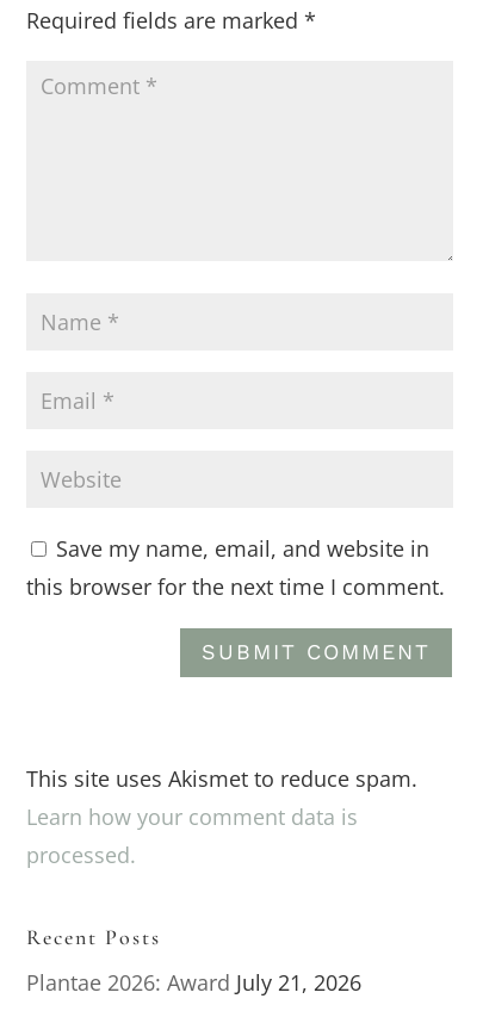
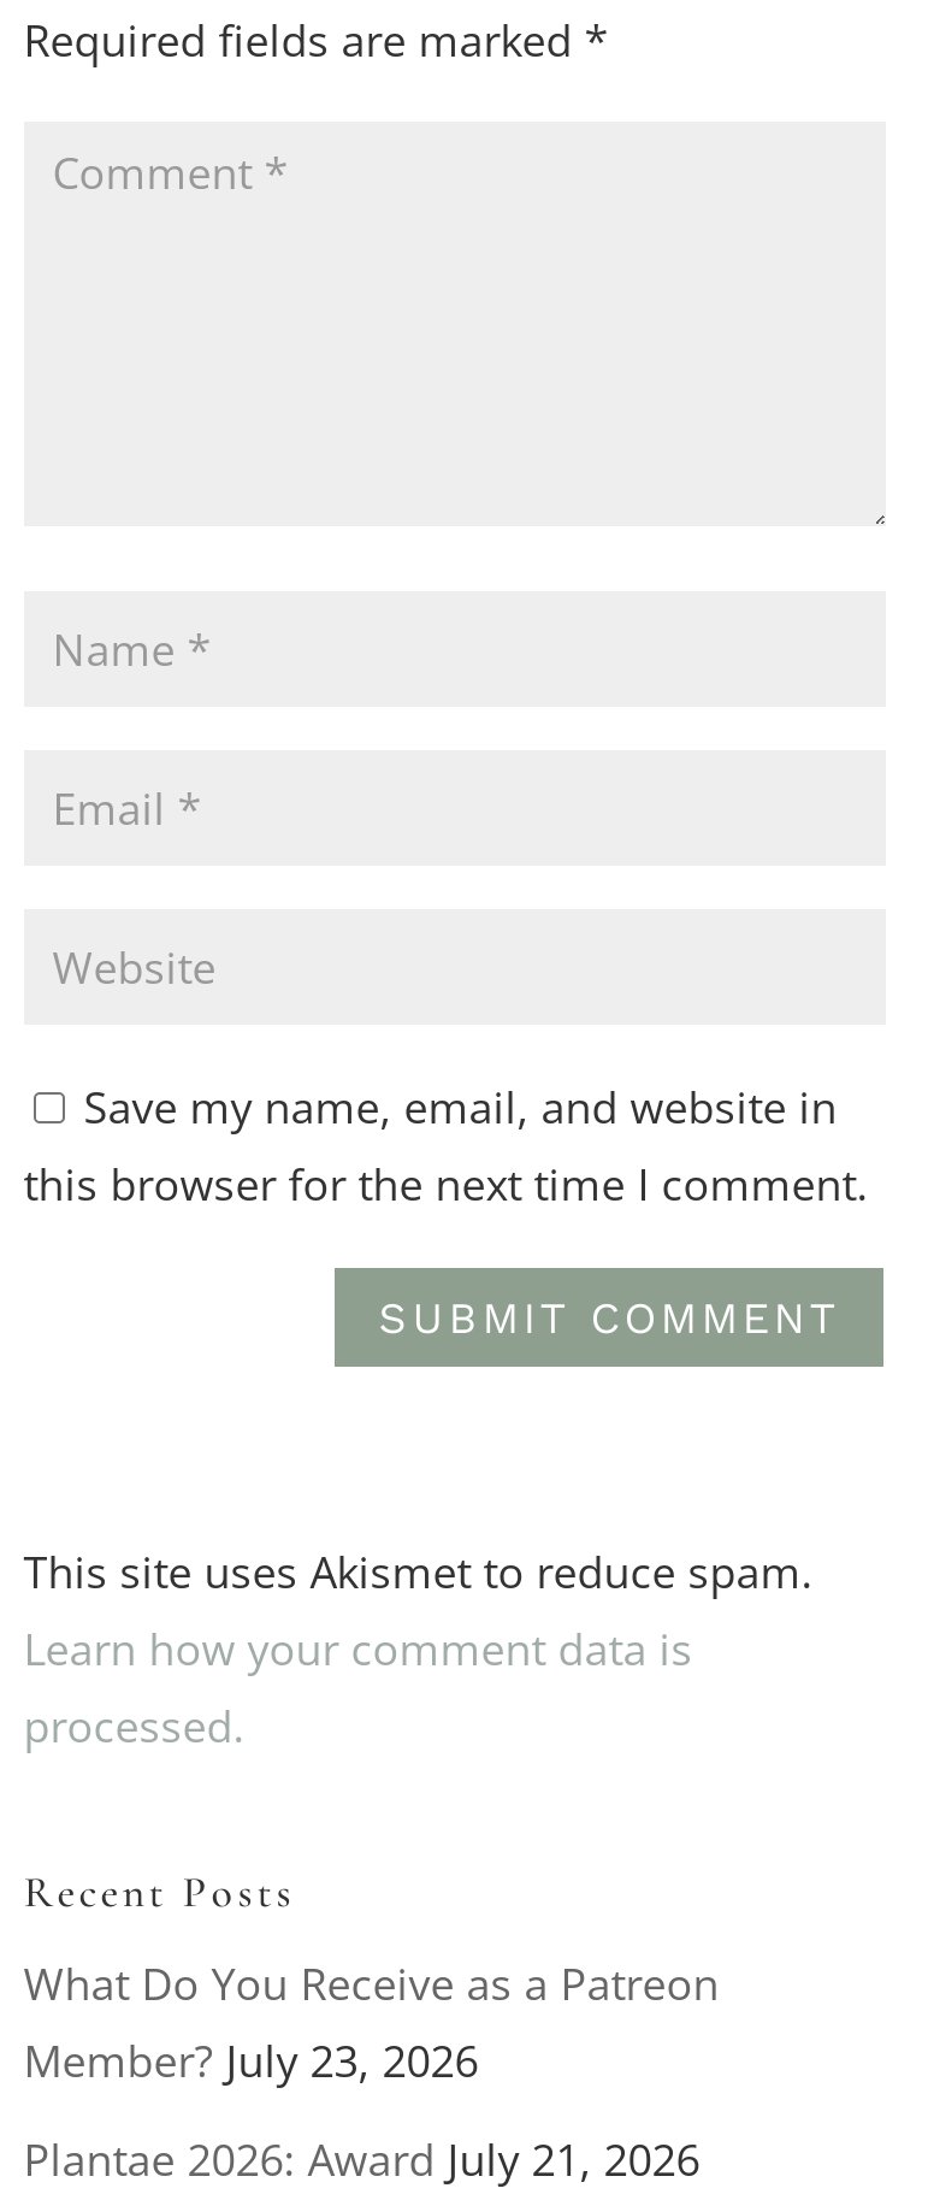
+ What Do You Receive as a Patreon
+ Member? July 23, 2026
